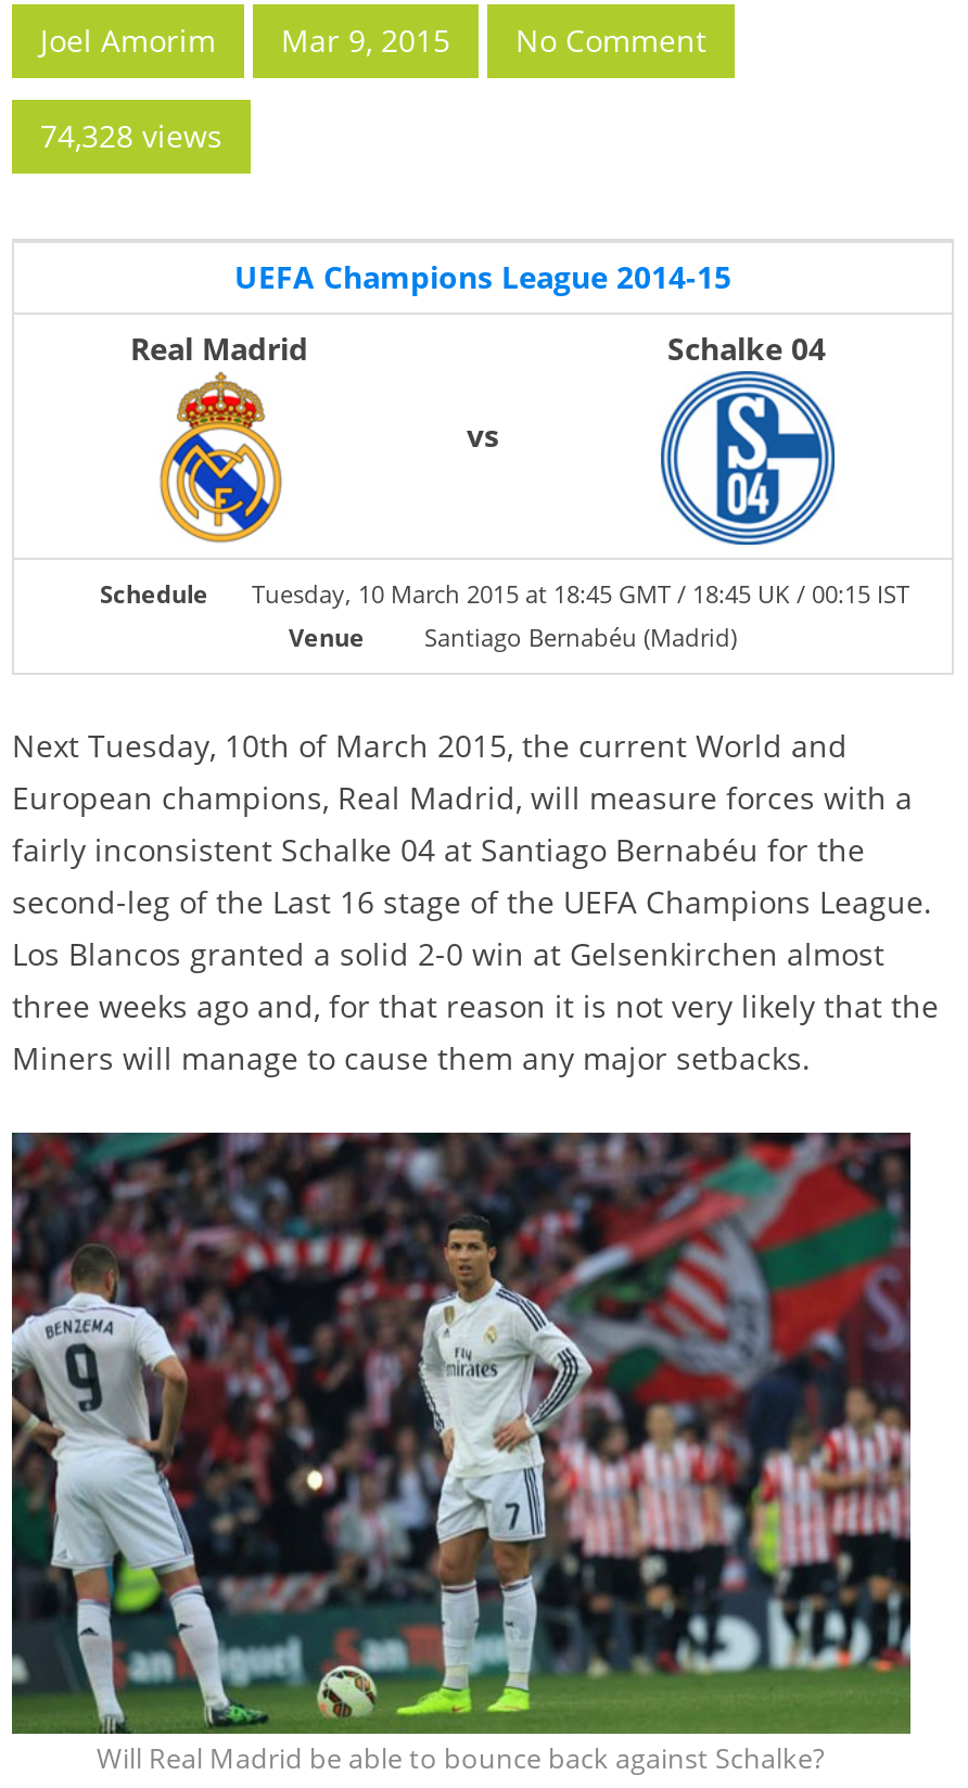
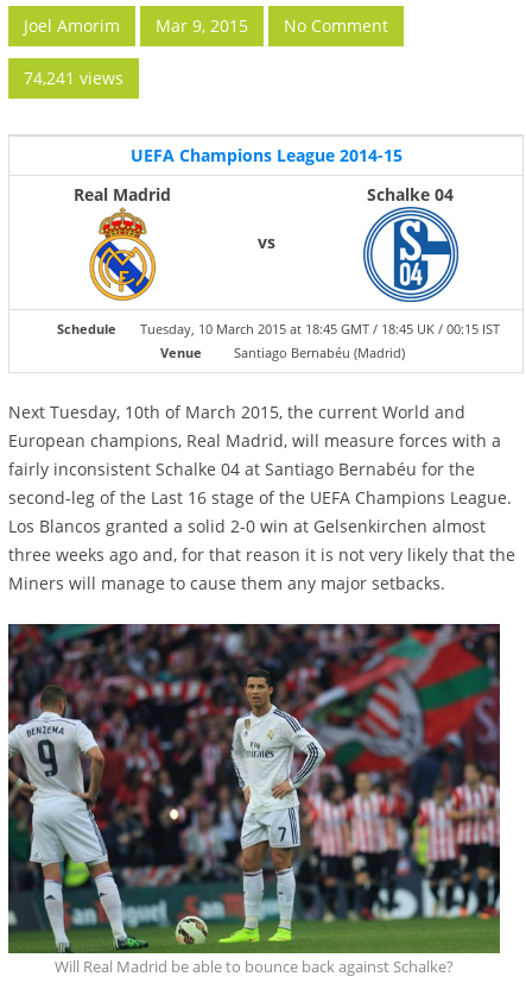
- 74,328 views
+ 74,241 views
